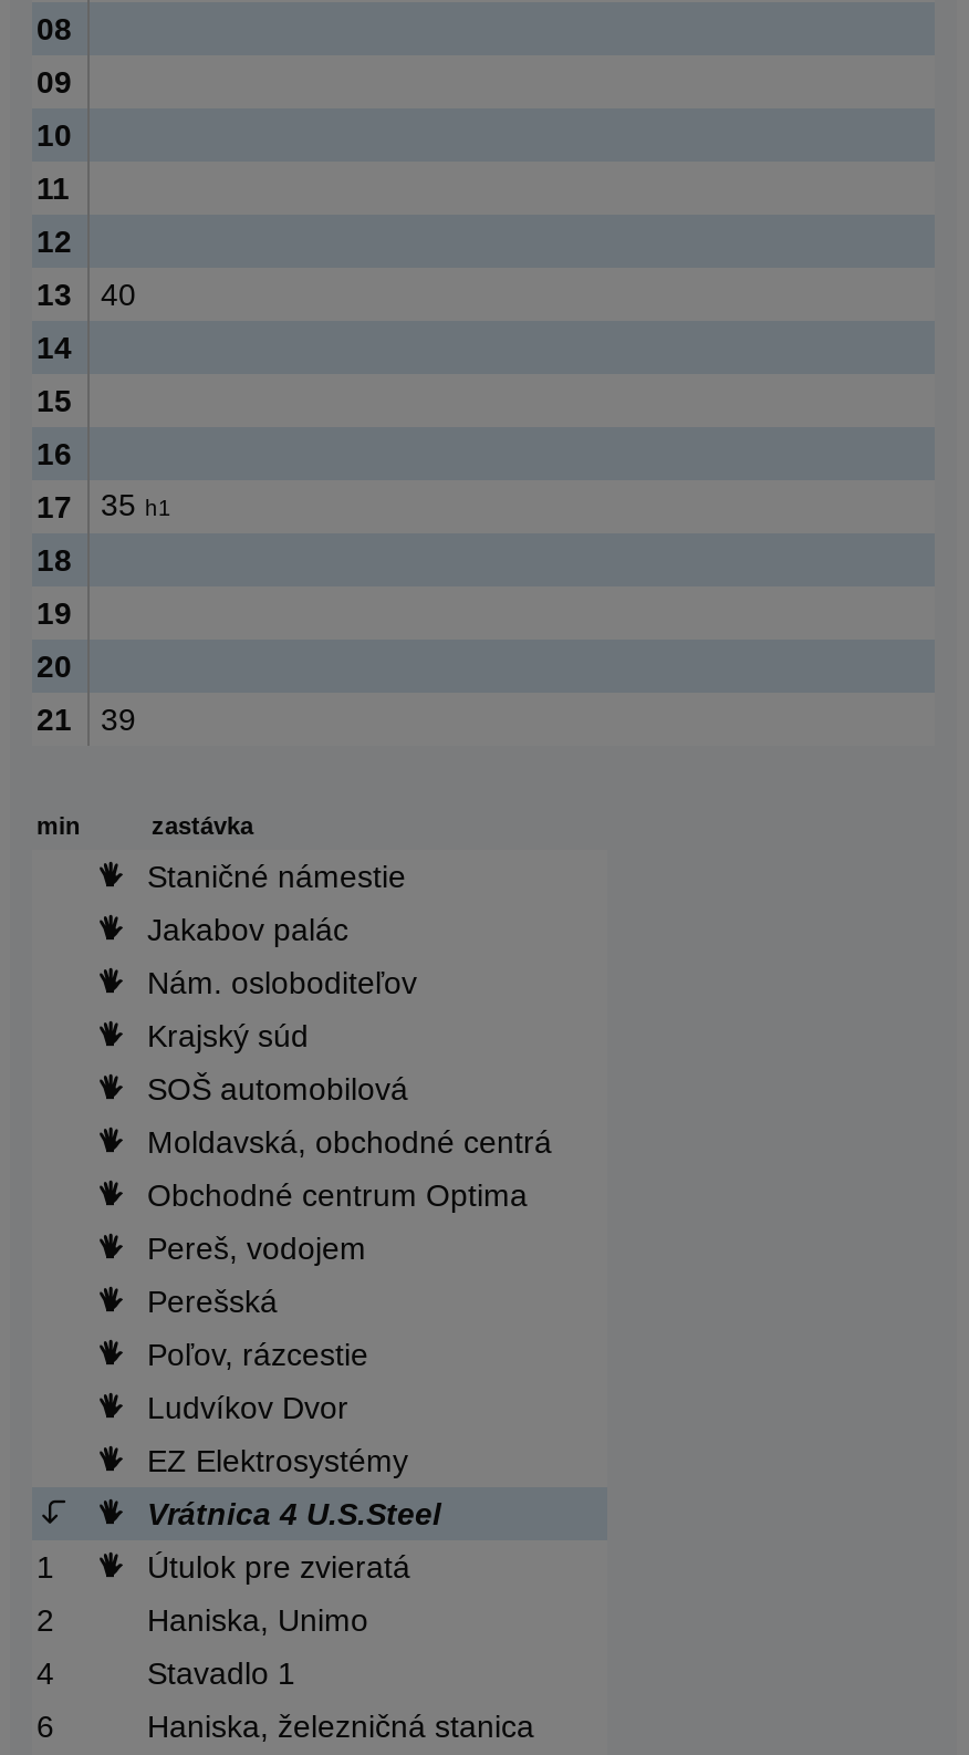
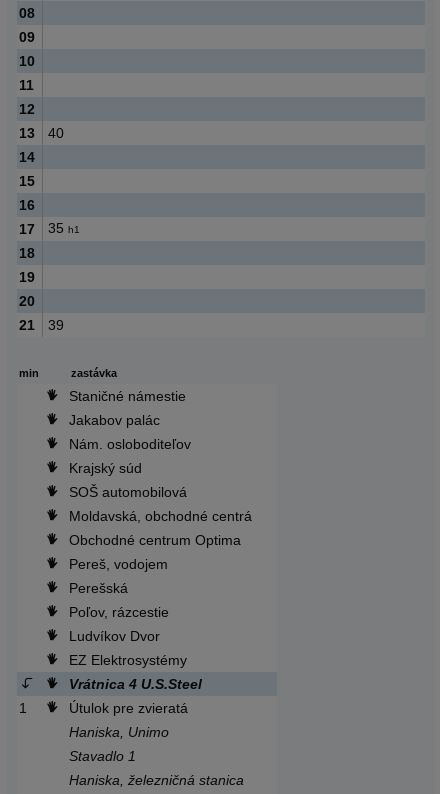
- 2

- 4

- 6
